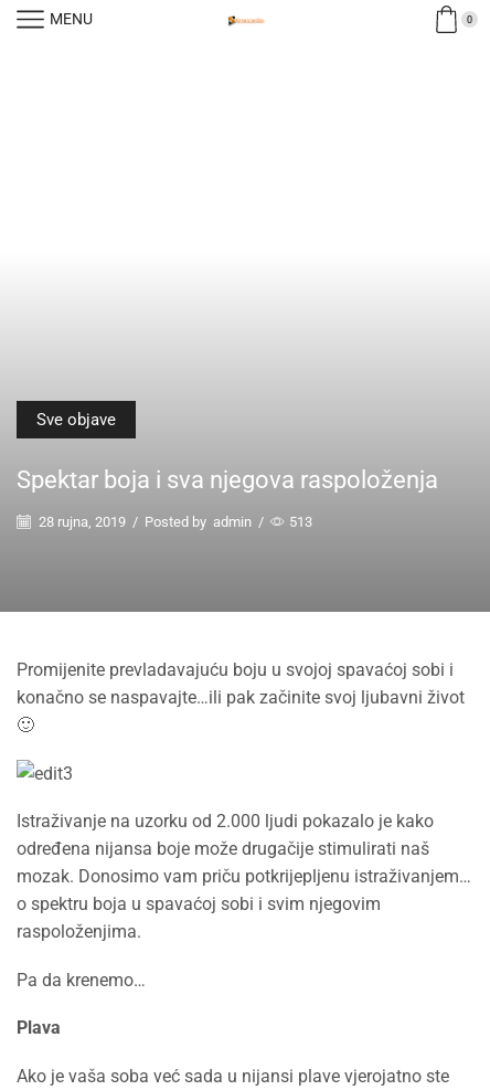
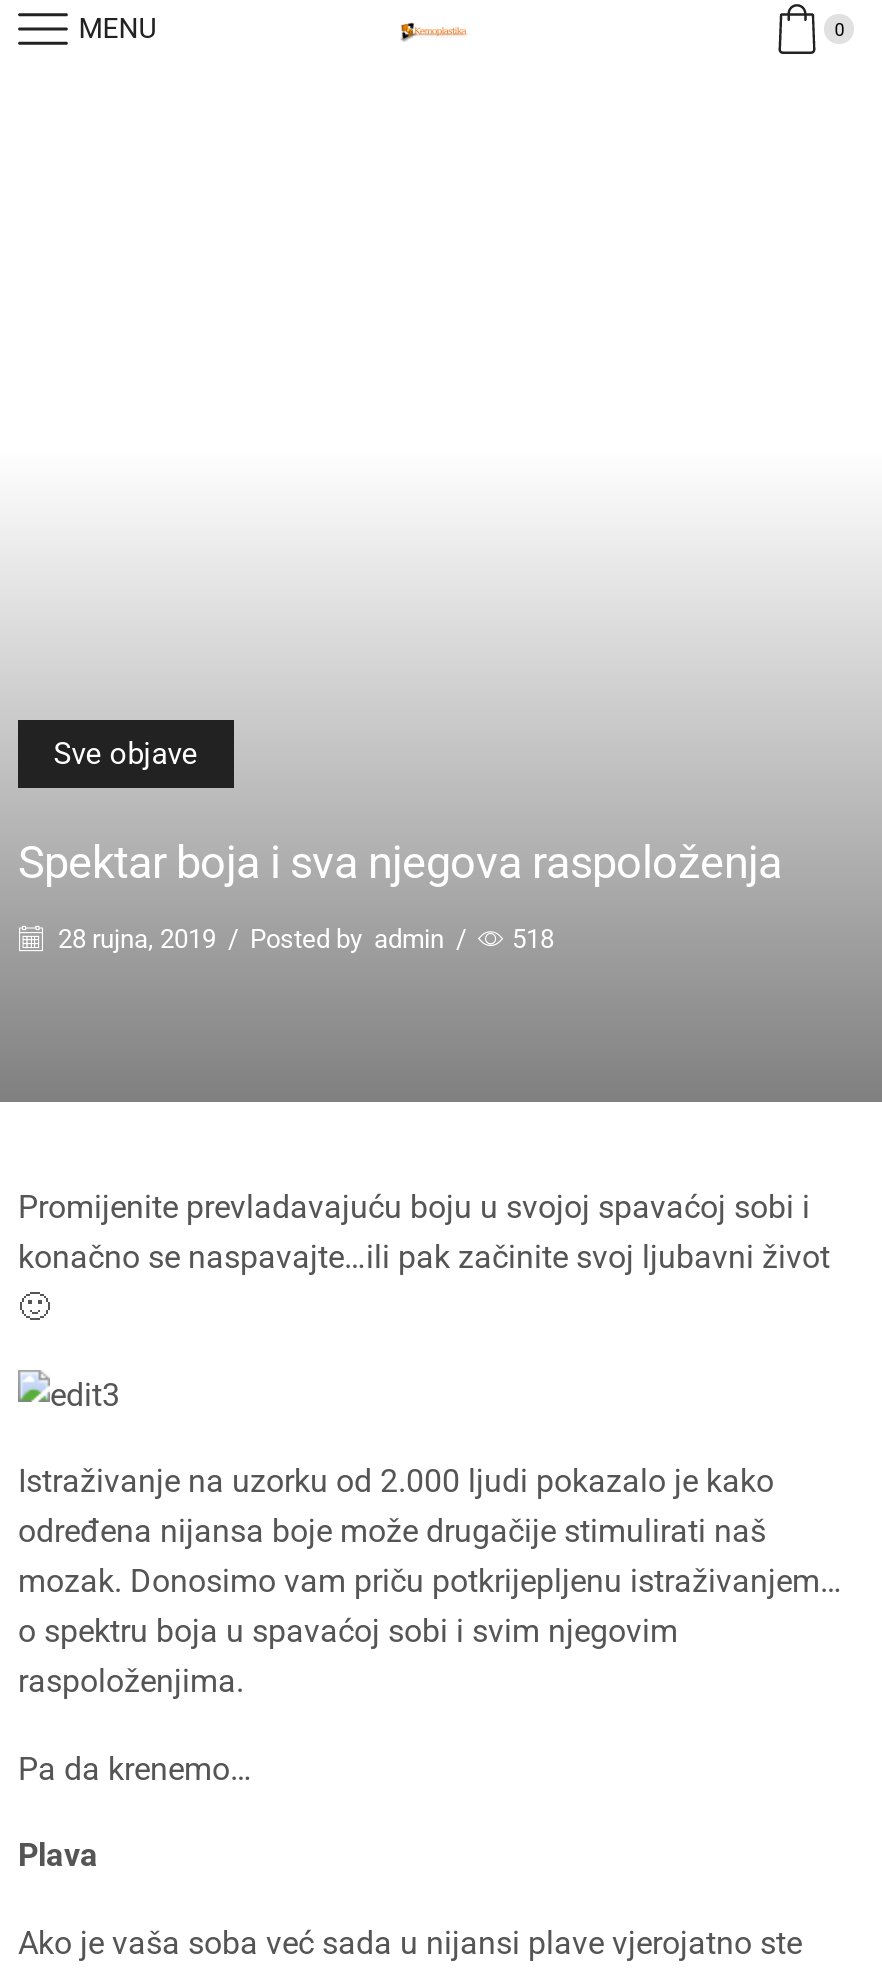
- 28 rujna, 2019 / Posted by admin / 513
+ 28 rujna, 2019 / Posted by admin / 518
